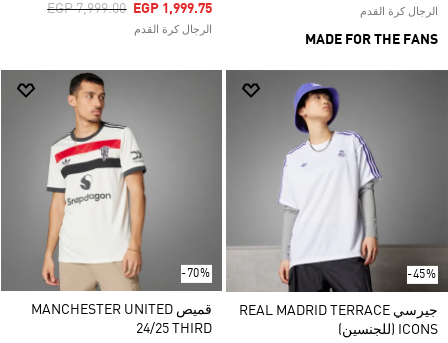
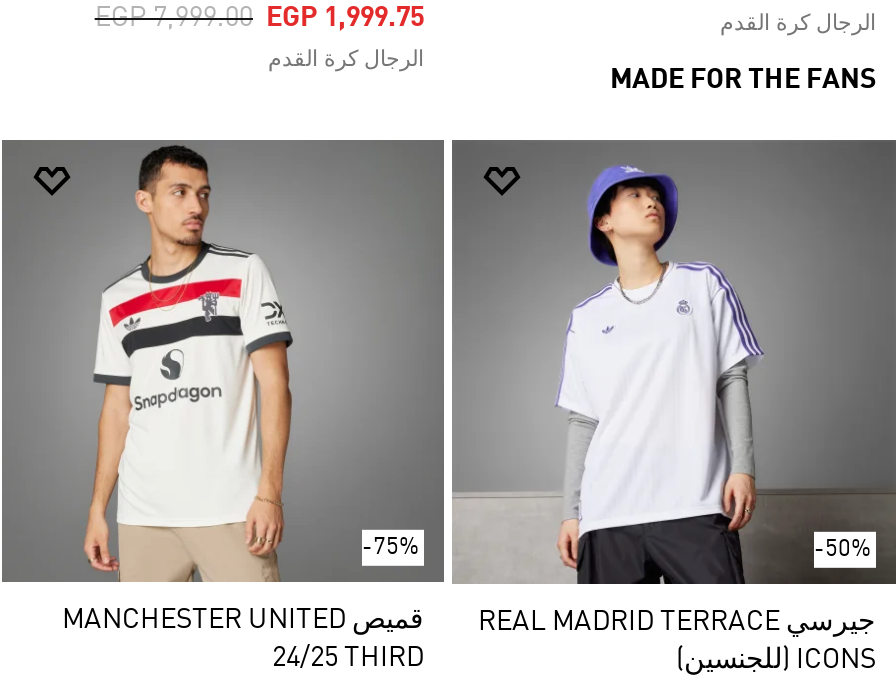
- -70%
+ -75%

- -45%
+ -50%
